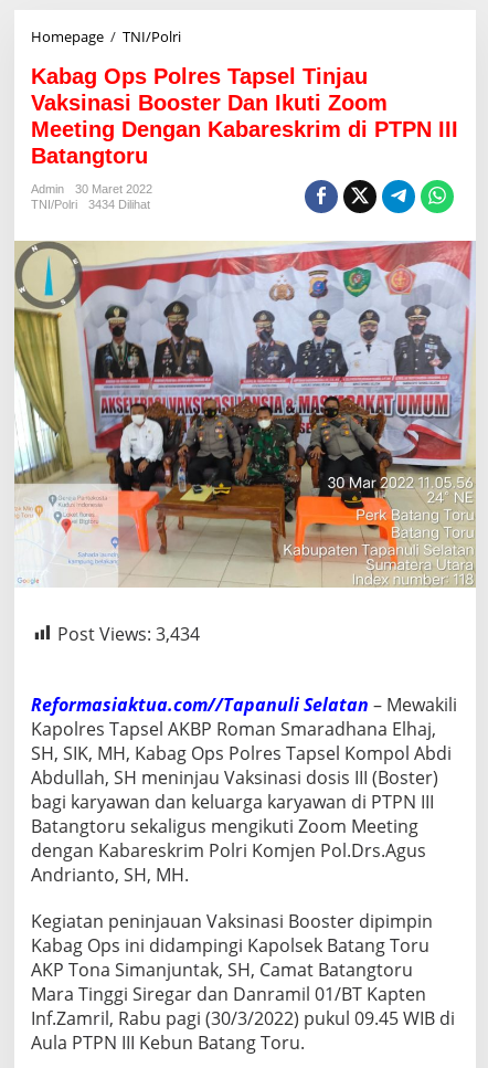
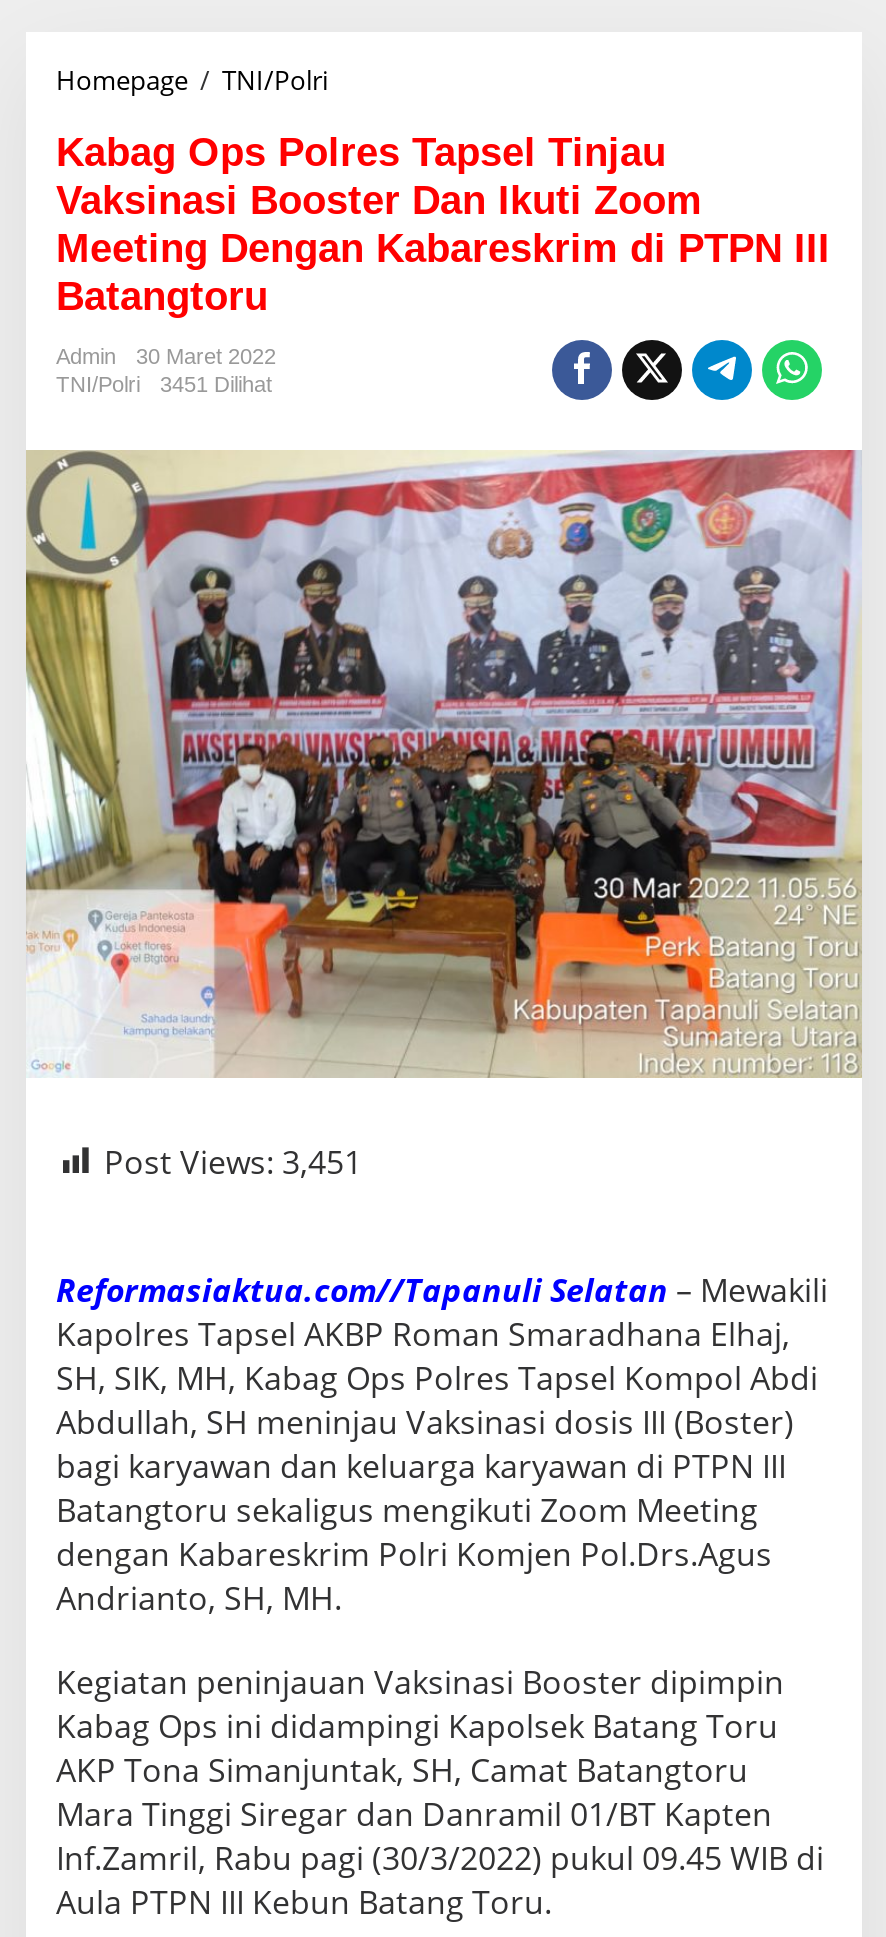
- TNI/Polri 3434 Dilihat
+ TNI/Polri 3451 Dilihat

- Post Views: 3,434
+ Post Views: 3,451
